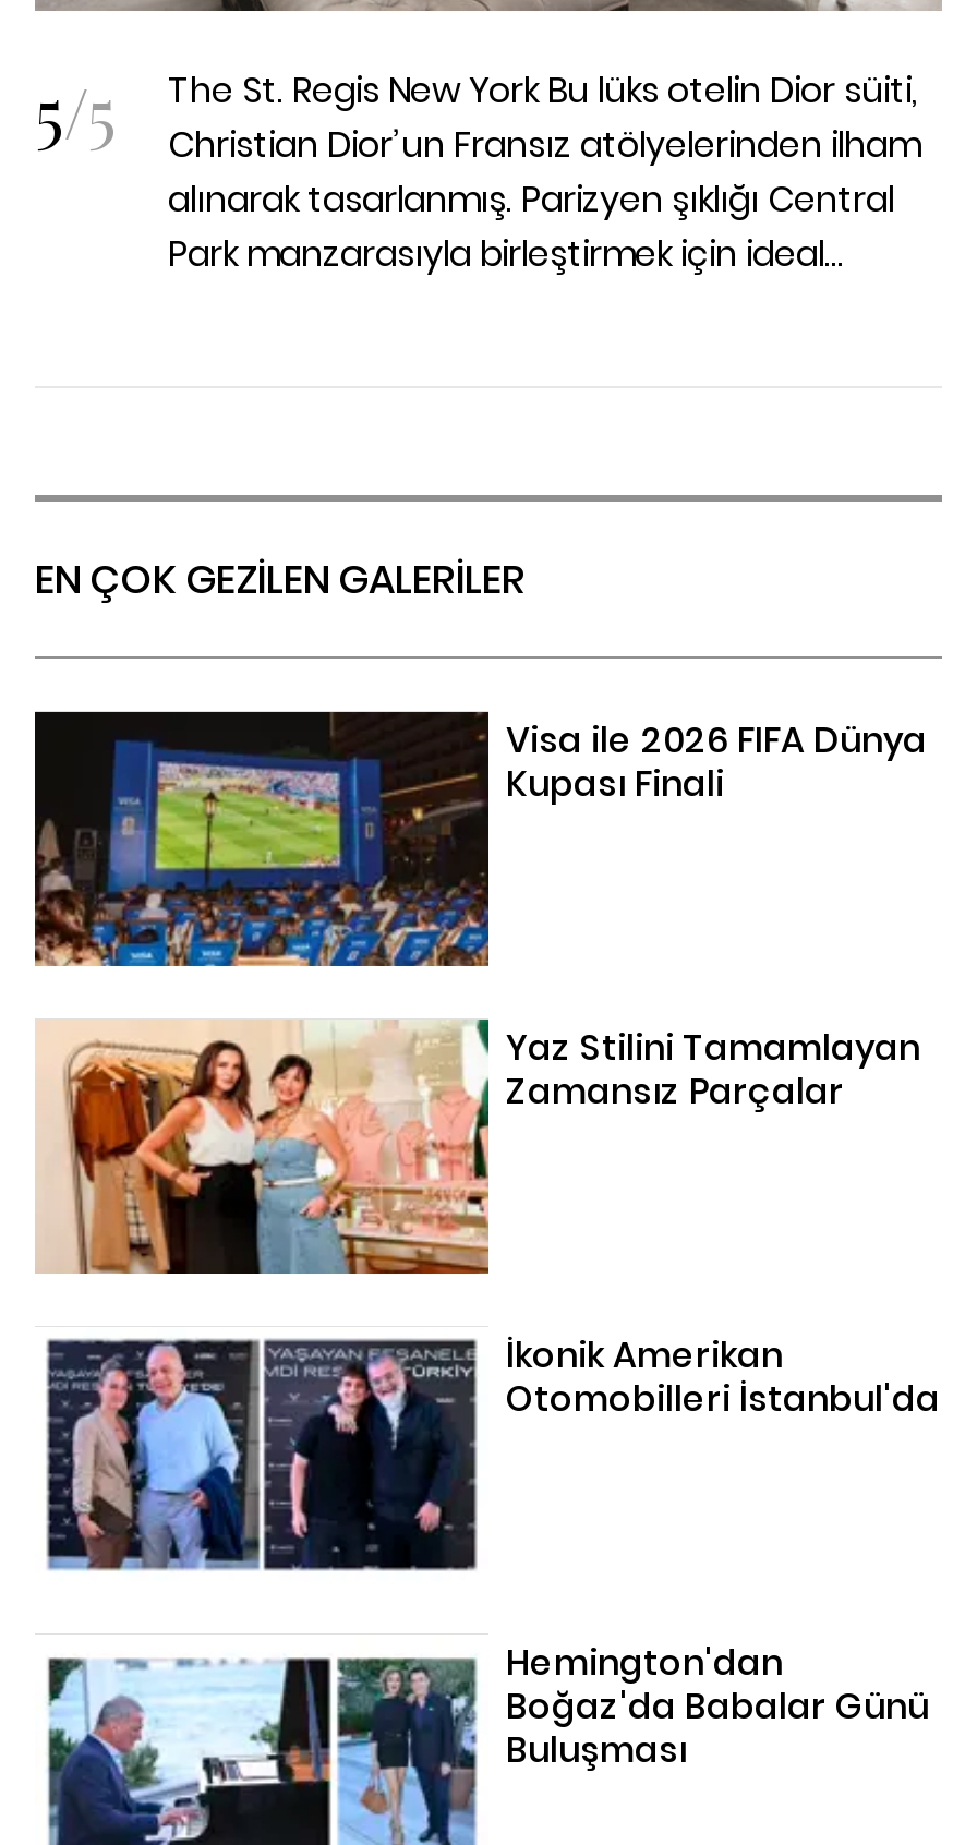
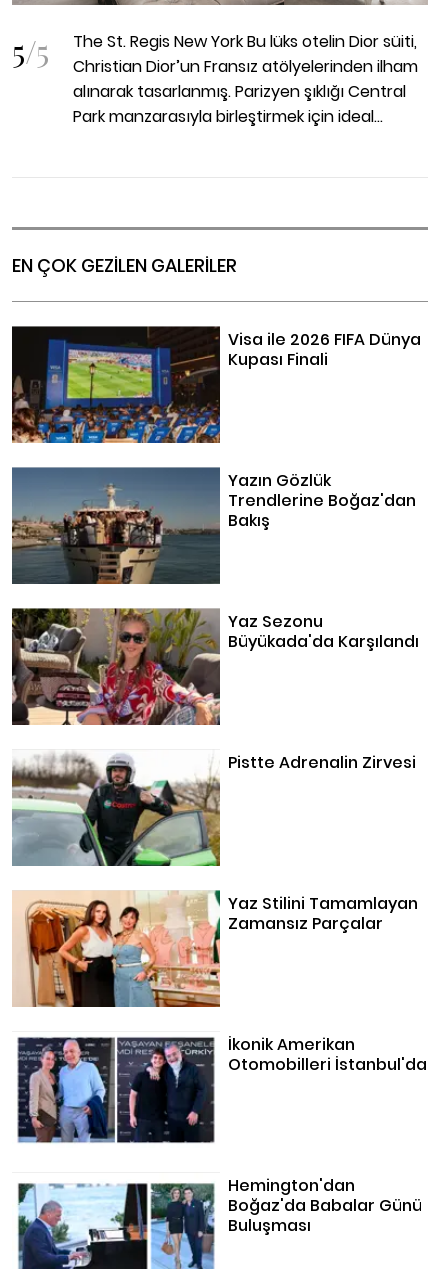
+ [image]
+ Yazın Gözlük
+ Trendlerine Boğaz'dan
+ Bakış

+ [image]
+ Yaz Sezonu
+ Büyükada'da Karşılandı

+ [image]
+ Pistte Adrenalin Zirvesi
